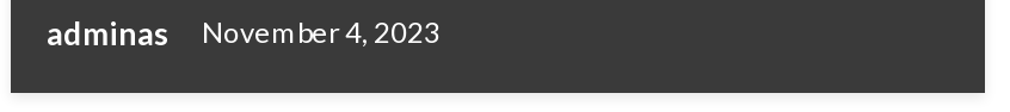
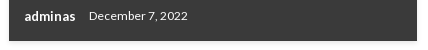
- adminas November 4, 2023
+ adminas December 7, 2022
